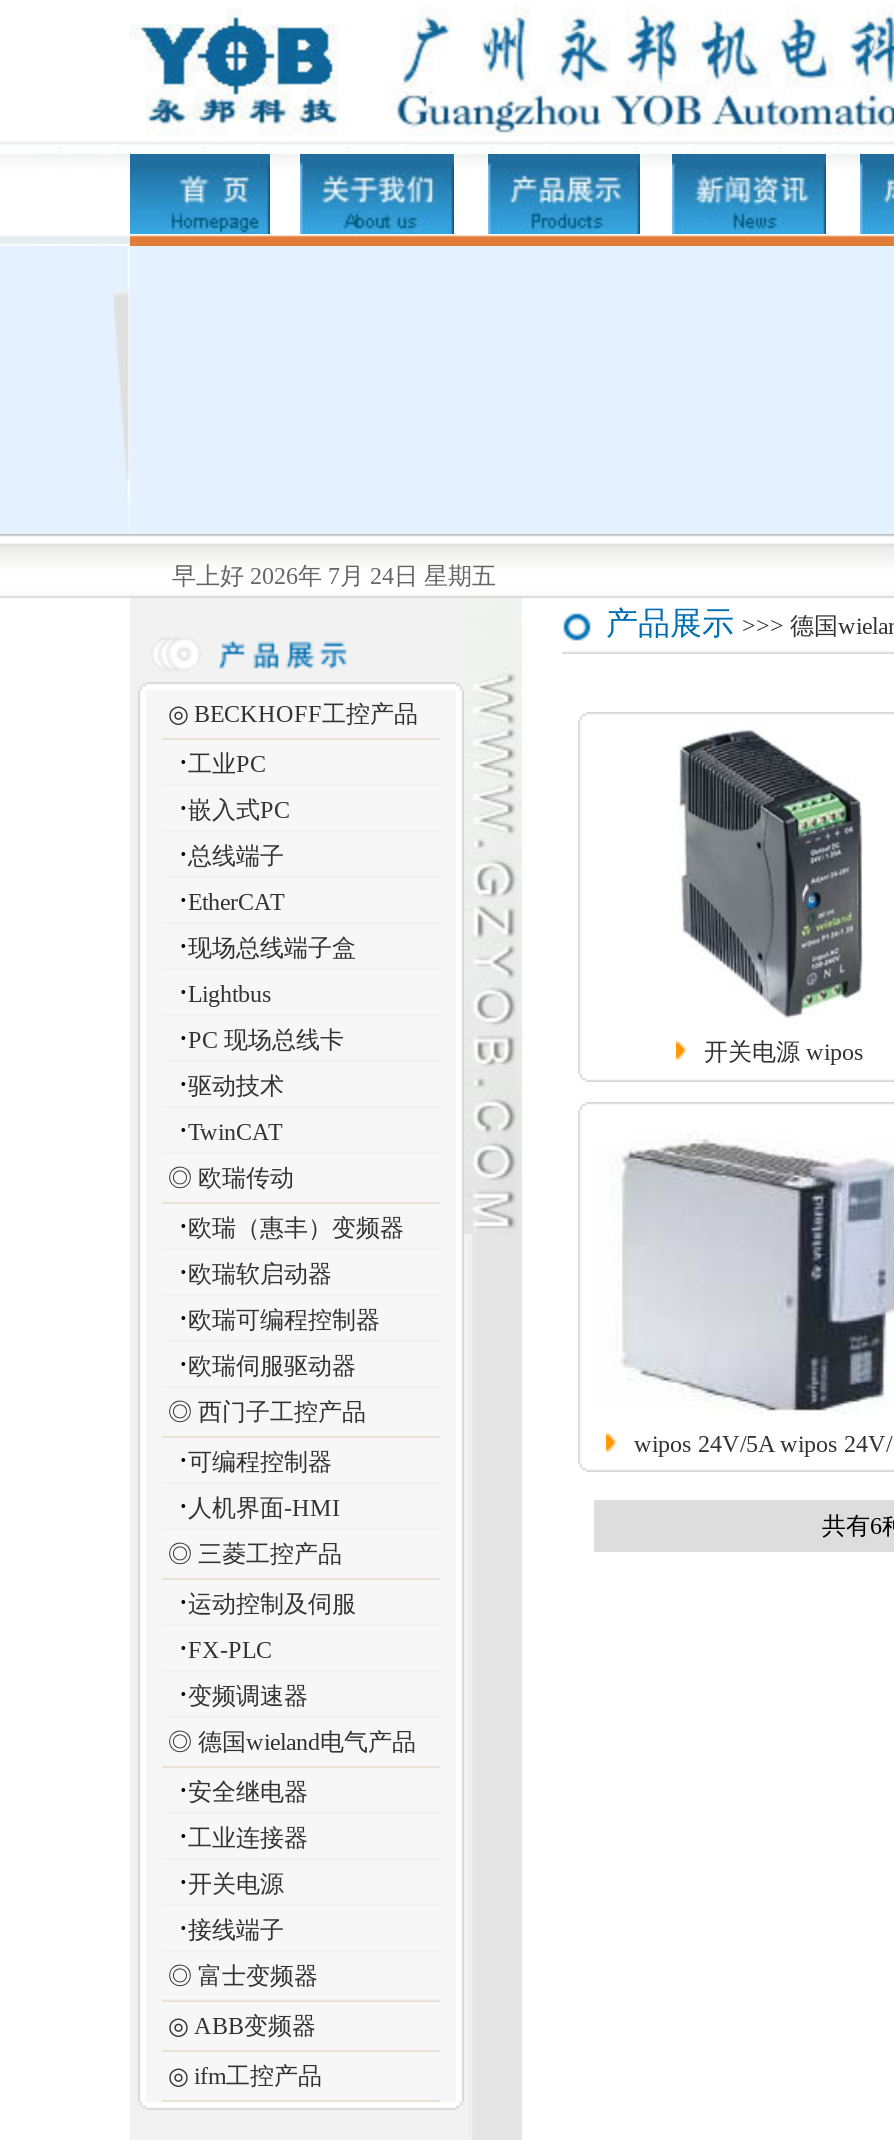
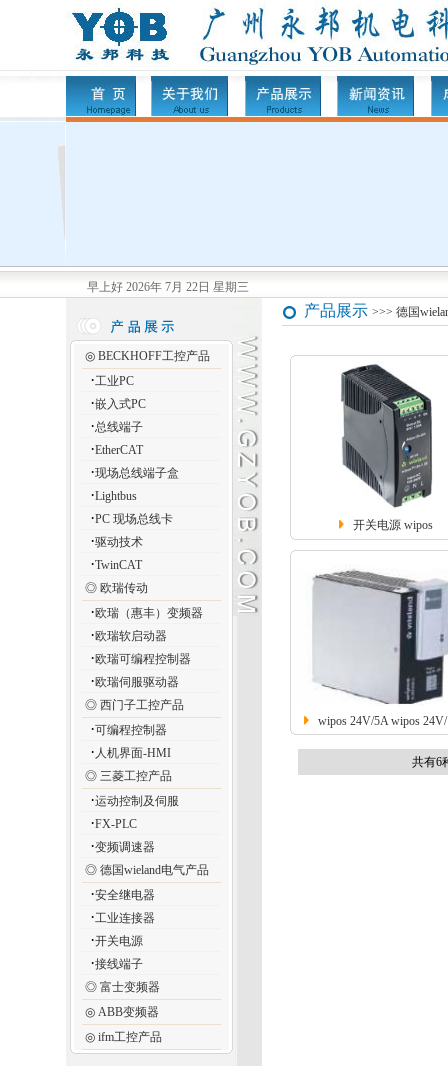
- 早上好 2026年 7月 24日 星期五
+ 早上好 2026年 7月 22日 星期三
